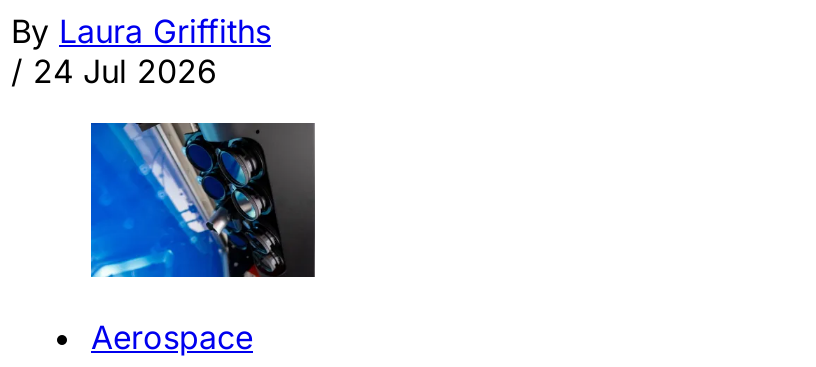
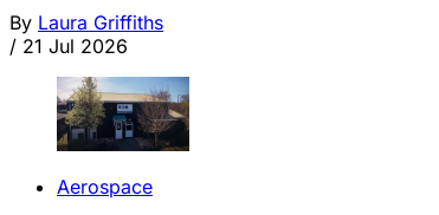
- / 24 Jul 2026
+ / 21 Jul 2026

- [image]
+ [image]
